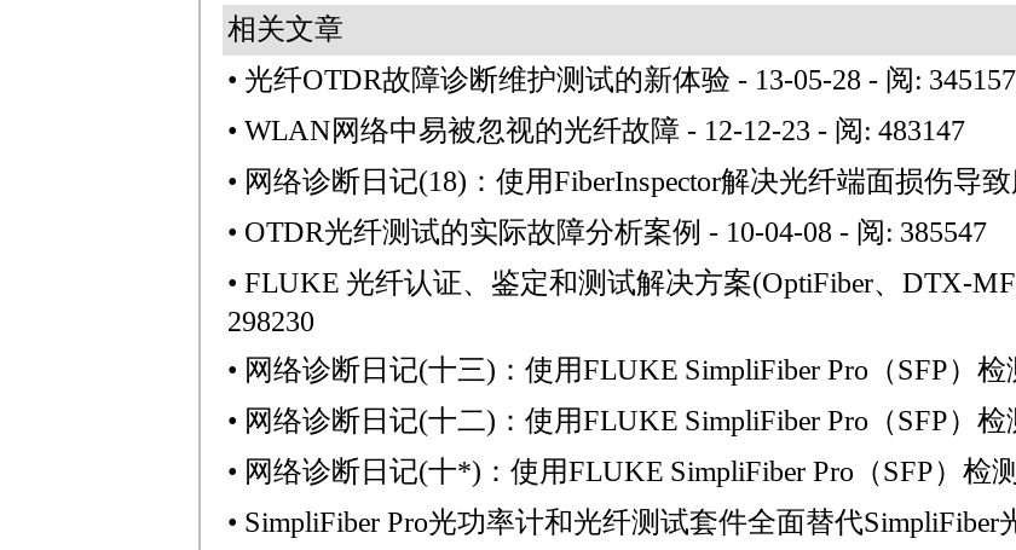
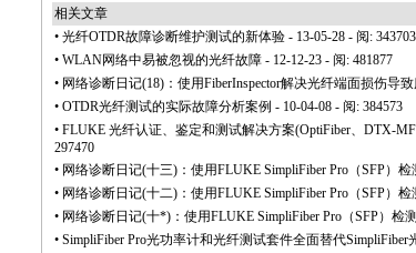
- •光纤OTDR故障诊断维护测试的新体验- 13-05-28 - 阅: 345157
+ •光纤OTDR故障诊断维护测试的新体验- 13-05-28 - 阅: 343703

- • WLAN网络中易被忽视的光纤故障- 12-12-23 - 阅: 483147
+ • WLAN网络中易被忽视的光纤故障- 12-12-23 - 阅: 481877

- • OTDR光纤测试的实际故障分析案例- 10-04-08 - 阅: 385547
+ • OTDR光纤测试的实际故障分析案例- 10-04-08 - 阅: 384573

- 298230
+ 297470
